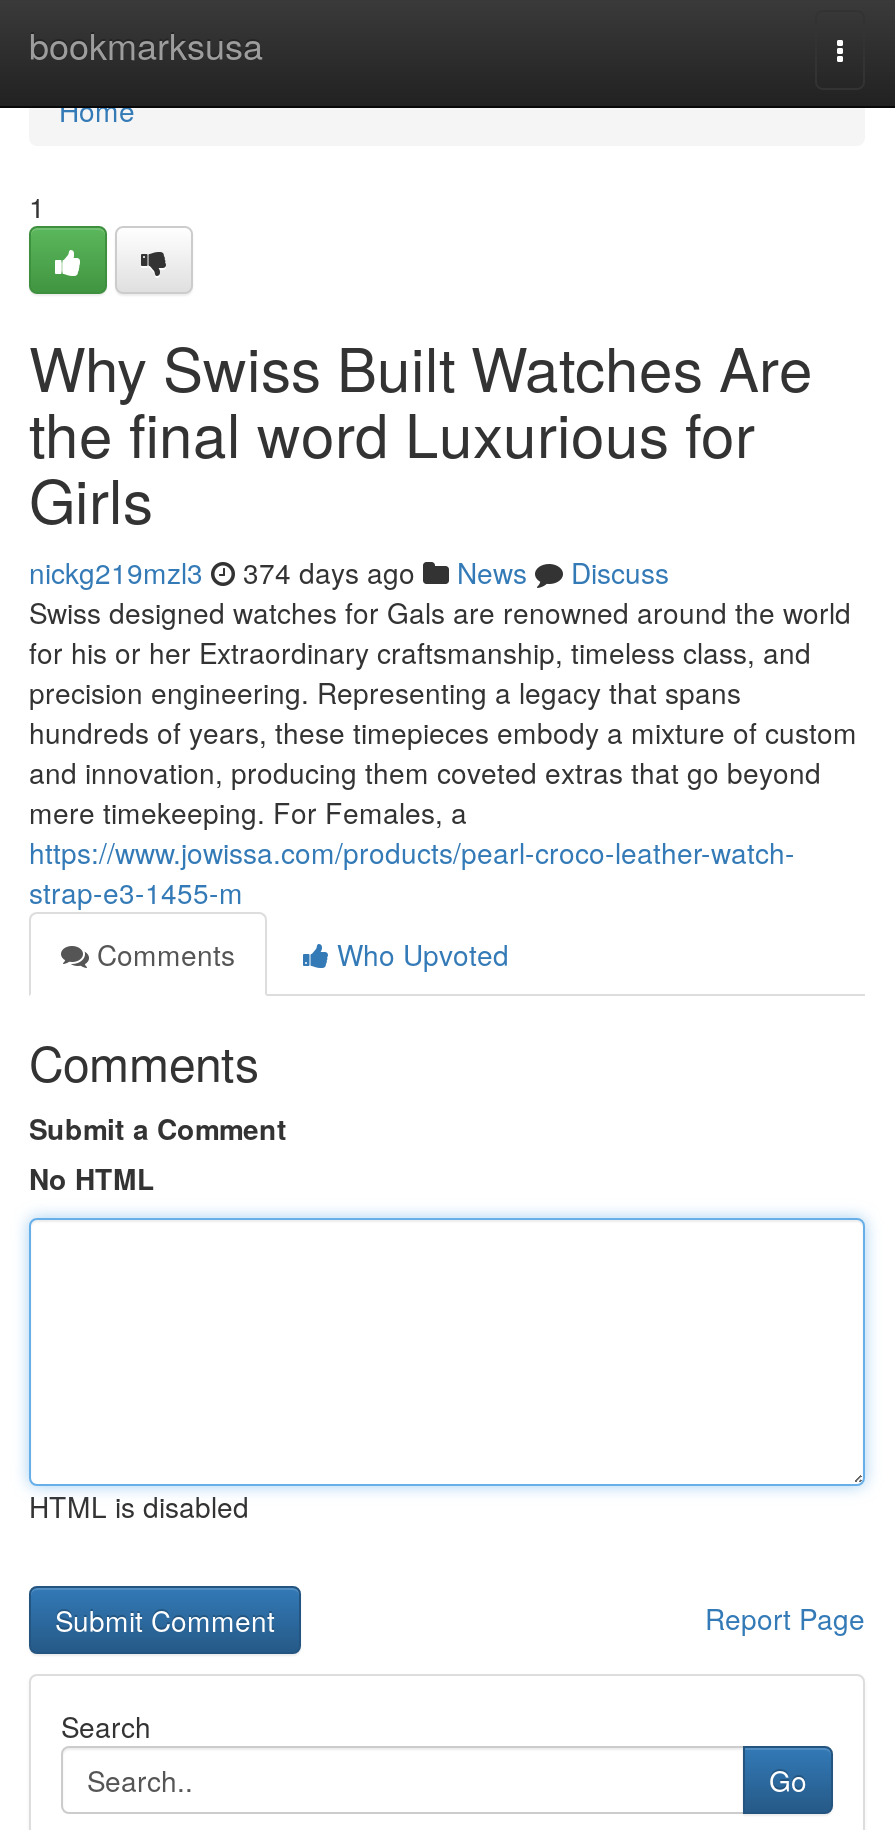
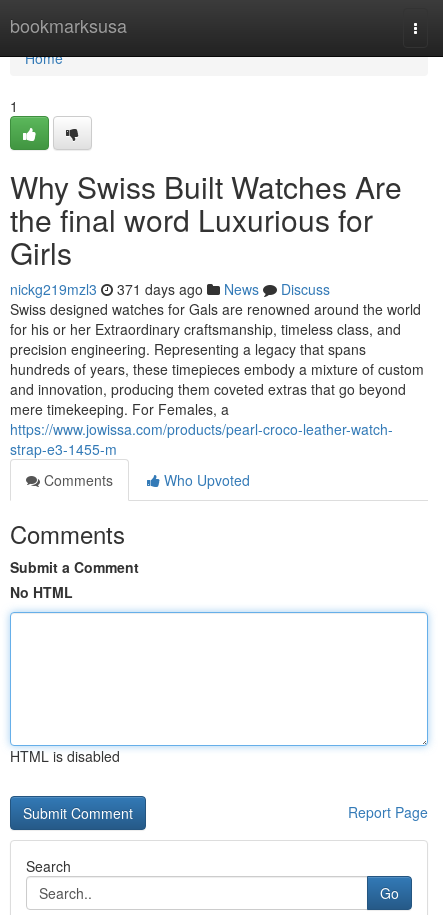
- nickg219mzl3 374 days ago News Discuss
+ nickg219mzl3 371 days ago News Discuss
